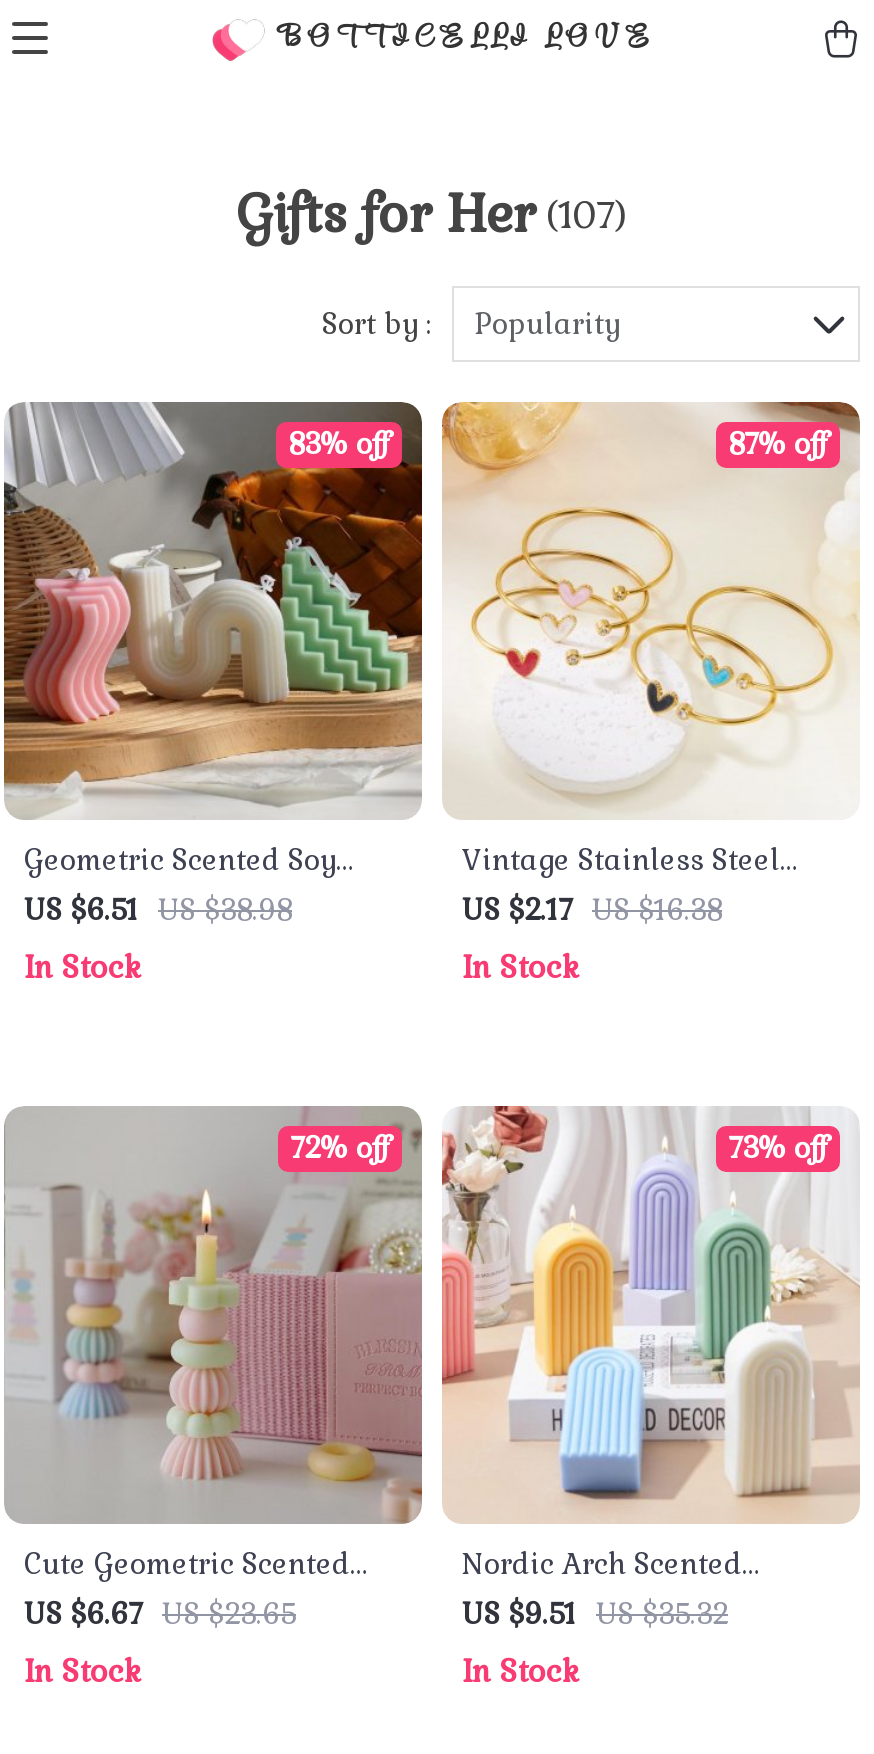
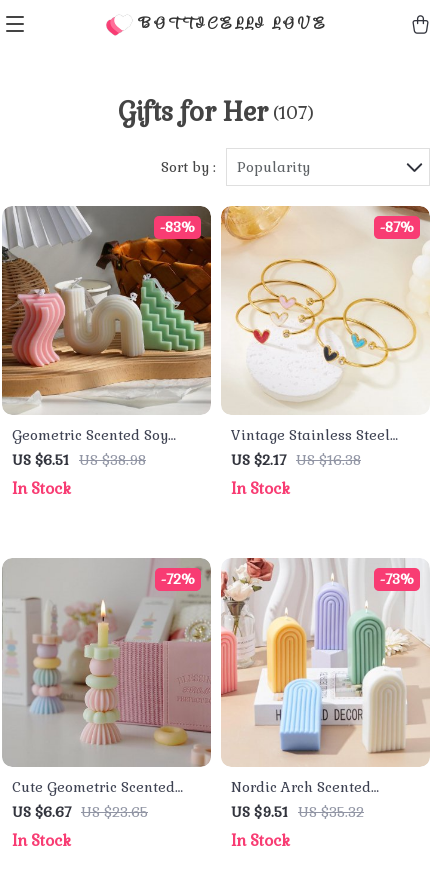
- 83% off
+ -83%

- 87% off
+ -87%

- 72% off
+ -72%

- 73% off
+ -73%
